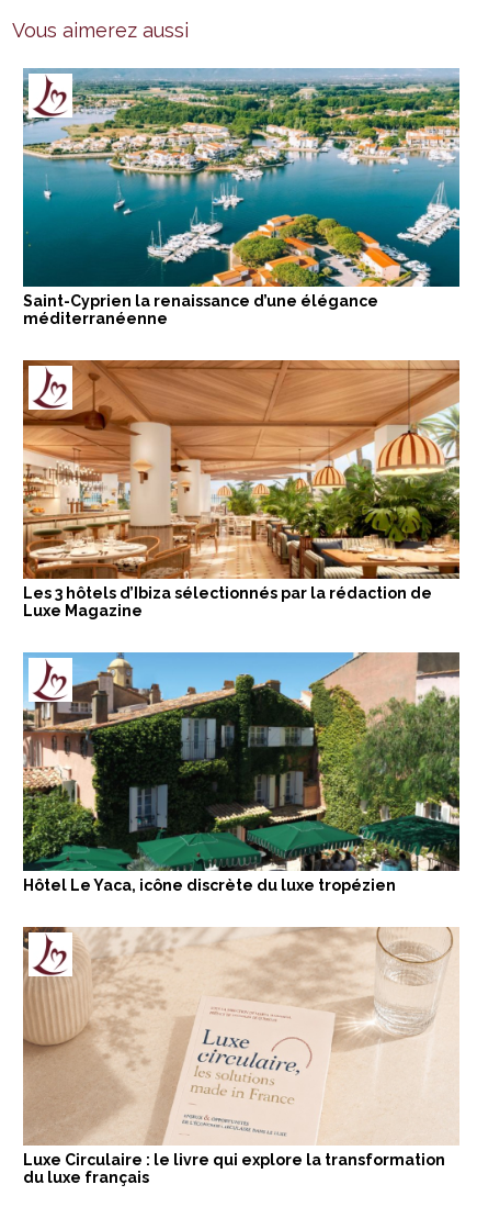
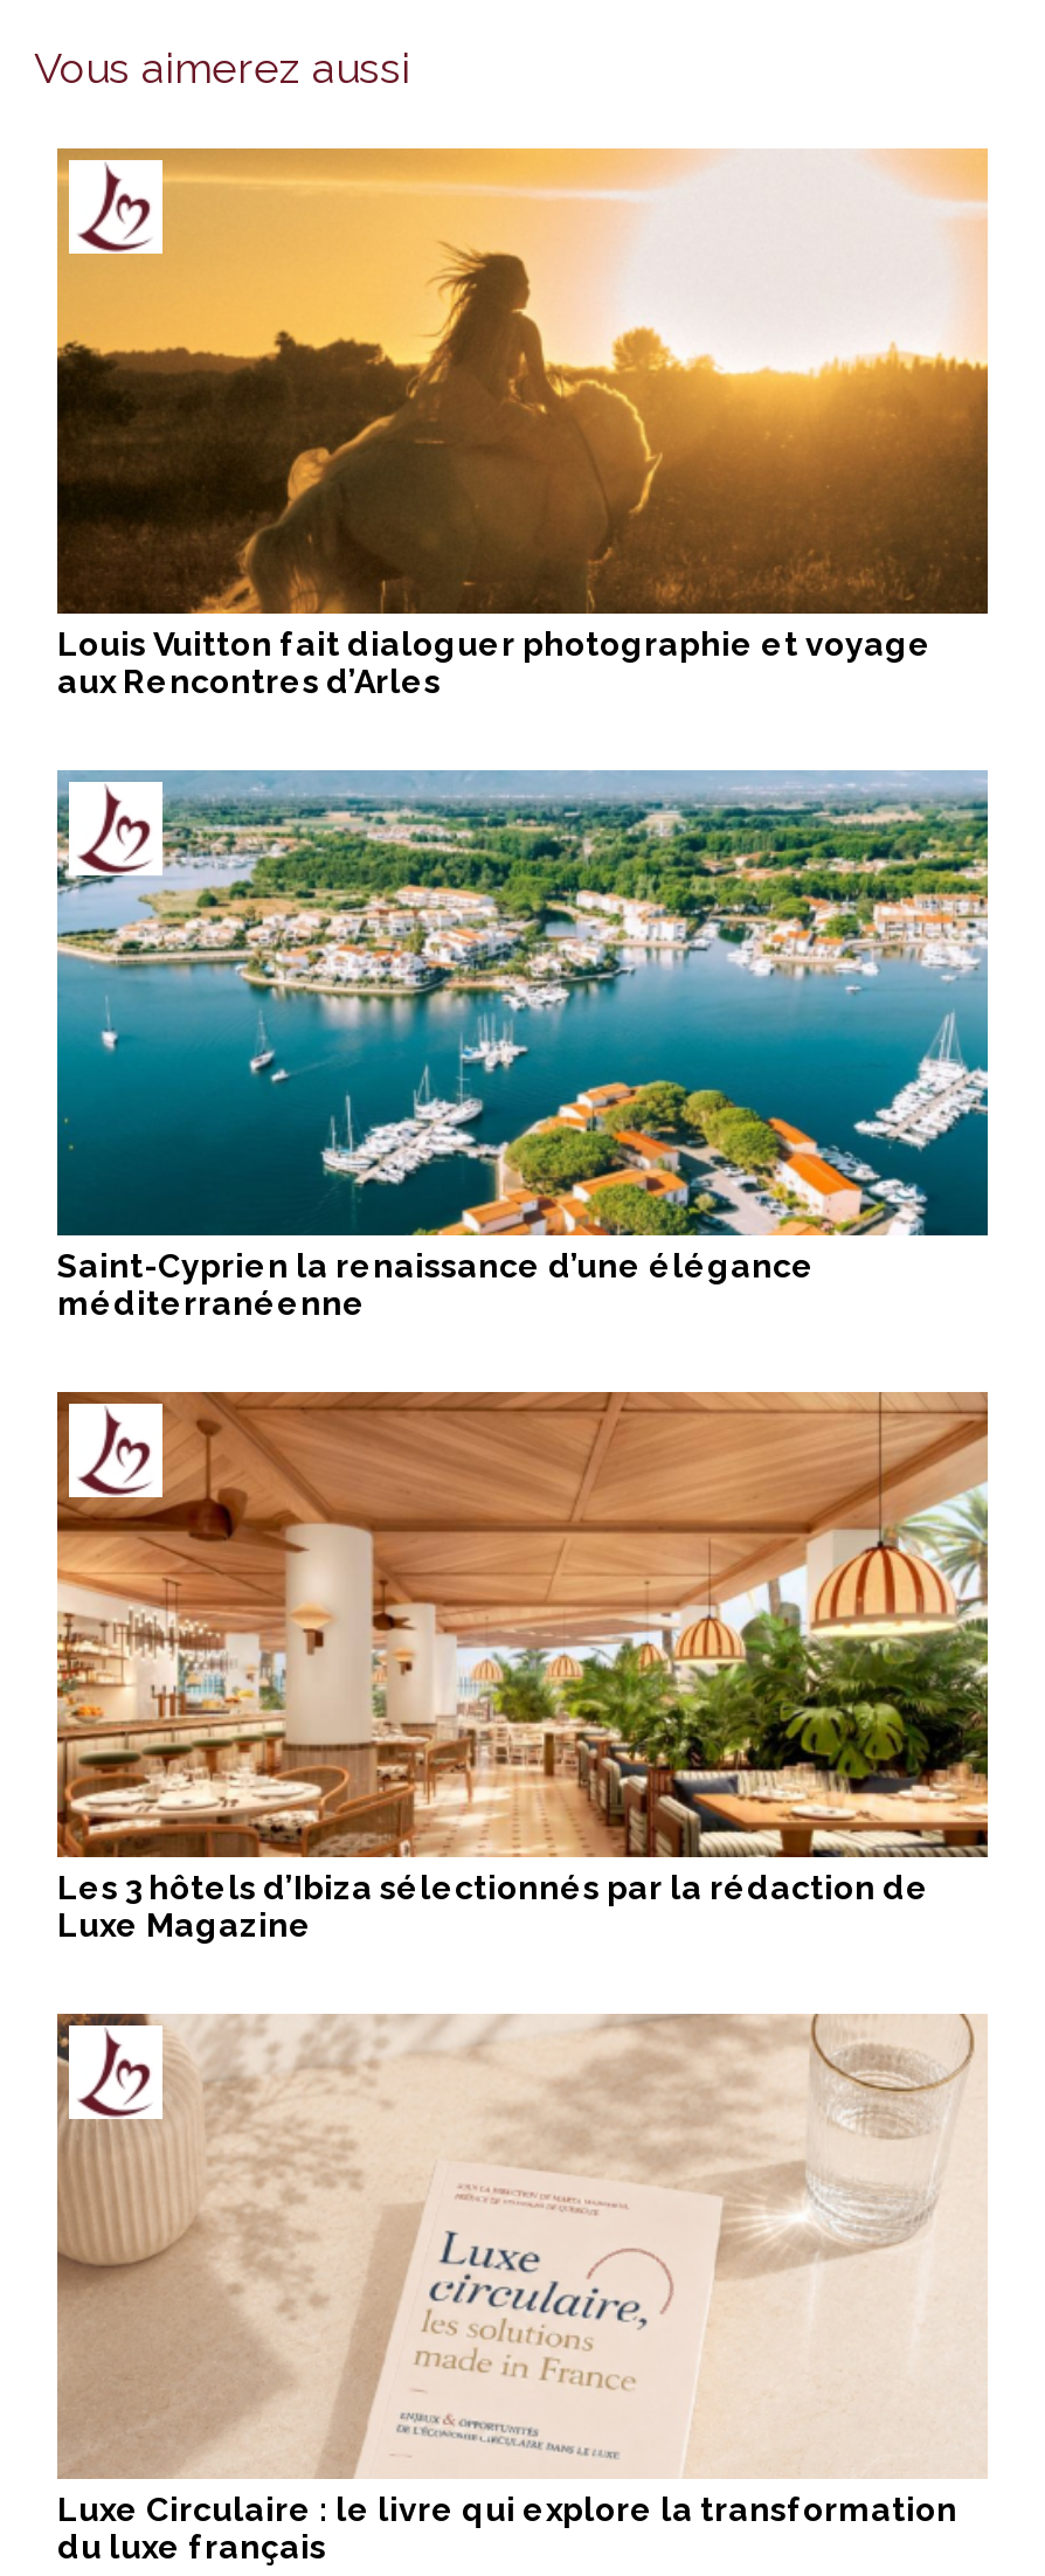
+ [image]
+ Louis Vuitton fait dialoguer photographie et voyage
+ aux Rencontres d’Arles

moved down: [image] | Saint-Cyprien la renaissance d’une élégance | méditerranéenne | Les 3 hôtels d’Ibiza sélectionnés par la rédaction de | Luxe Magazine

- [image]
- Hôtel Le Yaca, icône discrète du luxe tropézien
